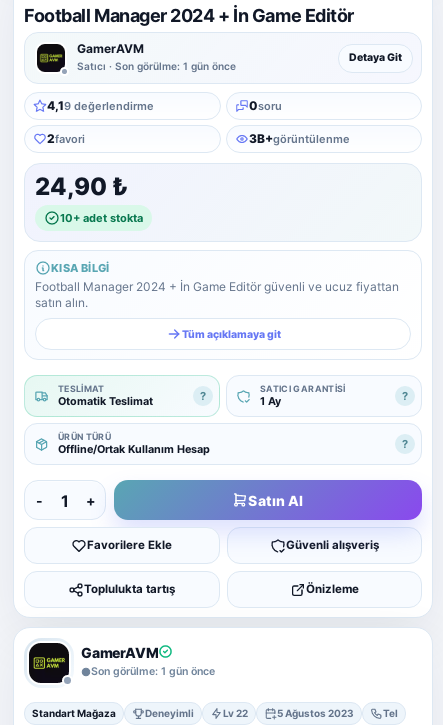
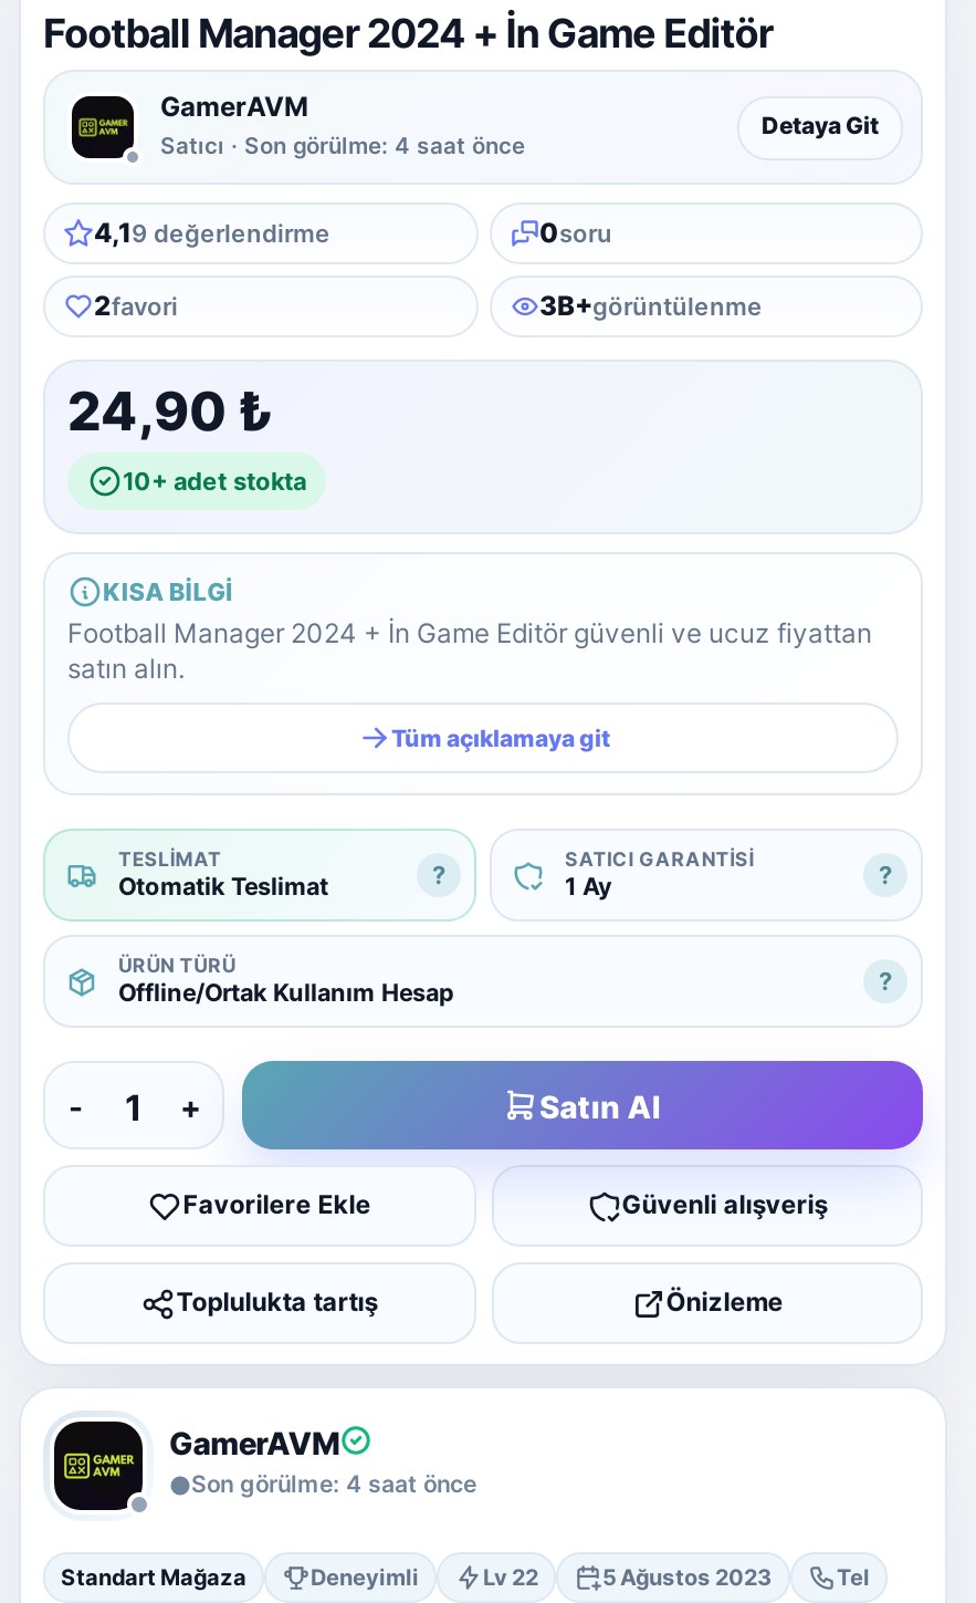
- Satıcı · Son görülme: 1 gün önce
+ Satıcı · Son görülme: 4 saat önce

- Son görülme: 1 gün önce
+ Son görülme: 4 saat önce
